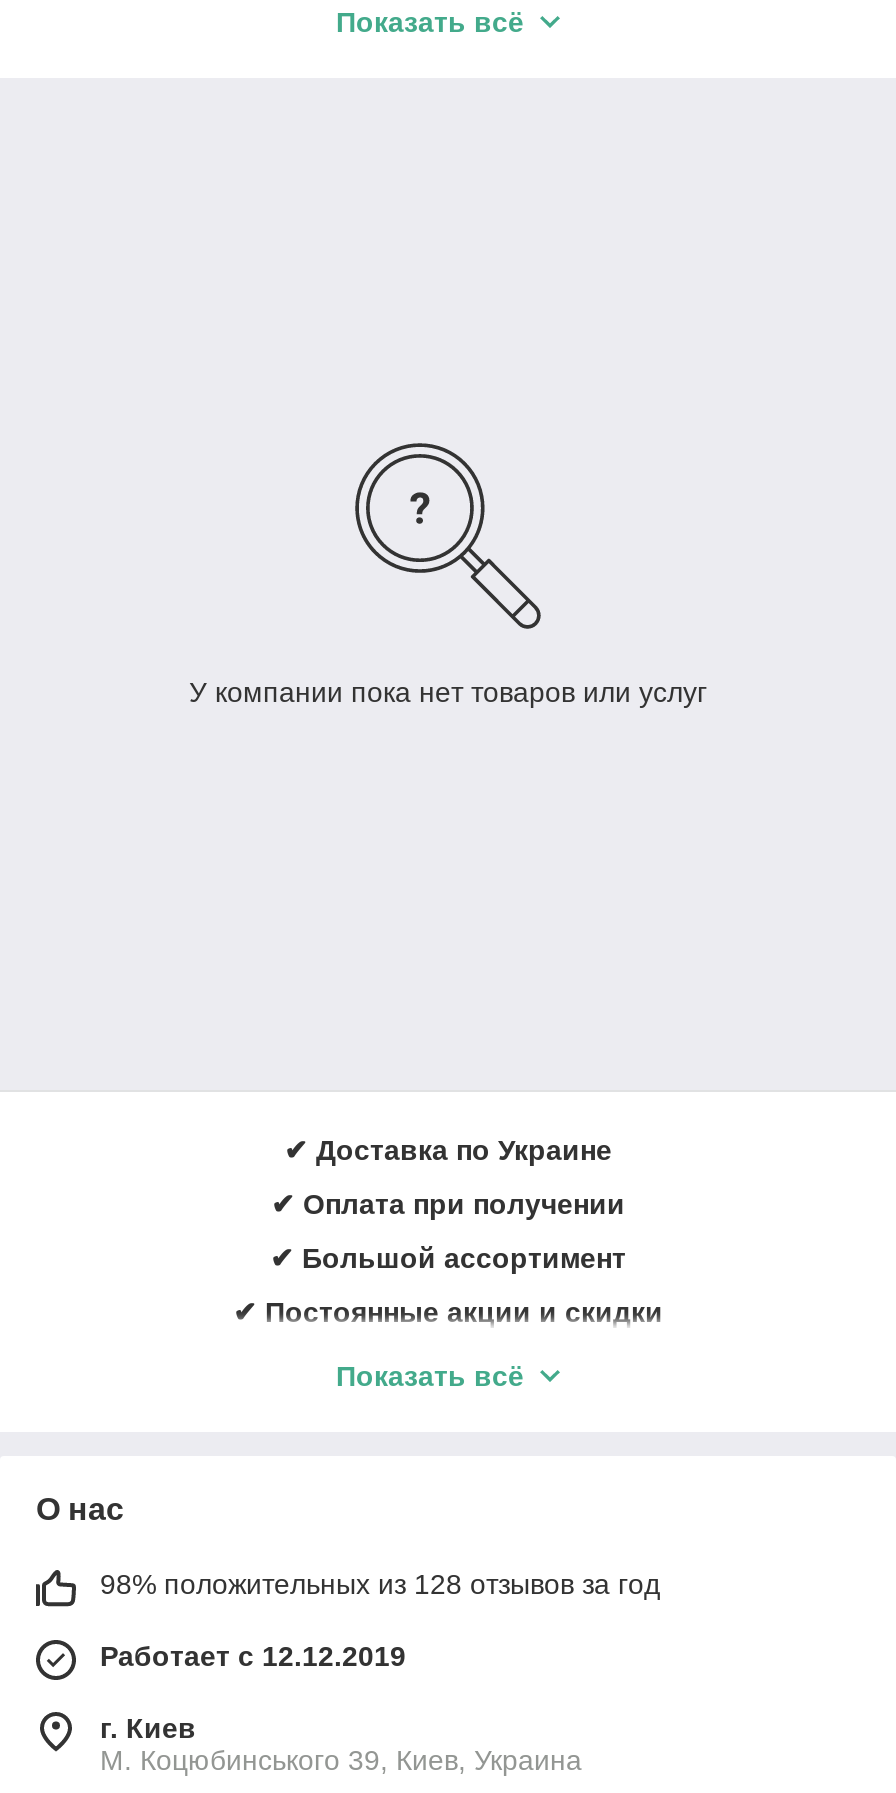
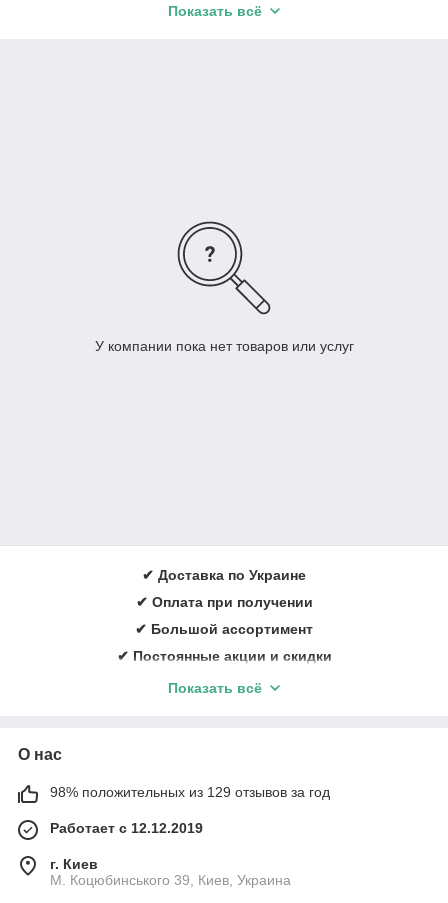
- 98% положительных из 128 отзывов за год
+ 98% положительных из 129 отзывов за год
